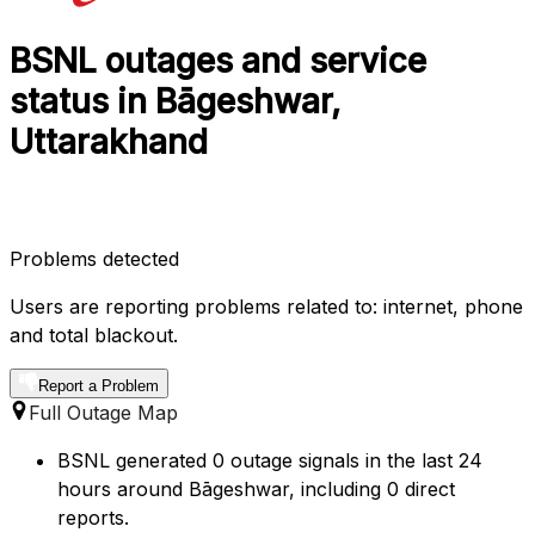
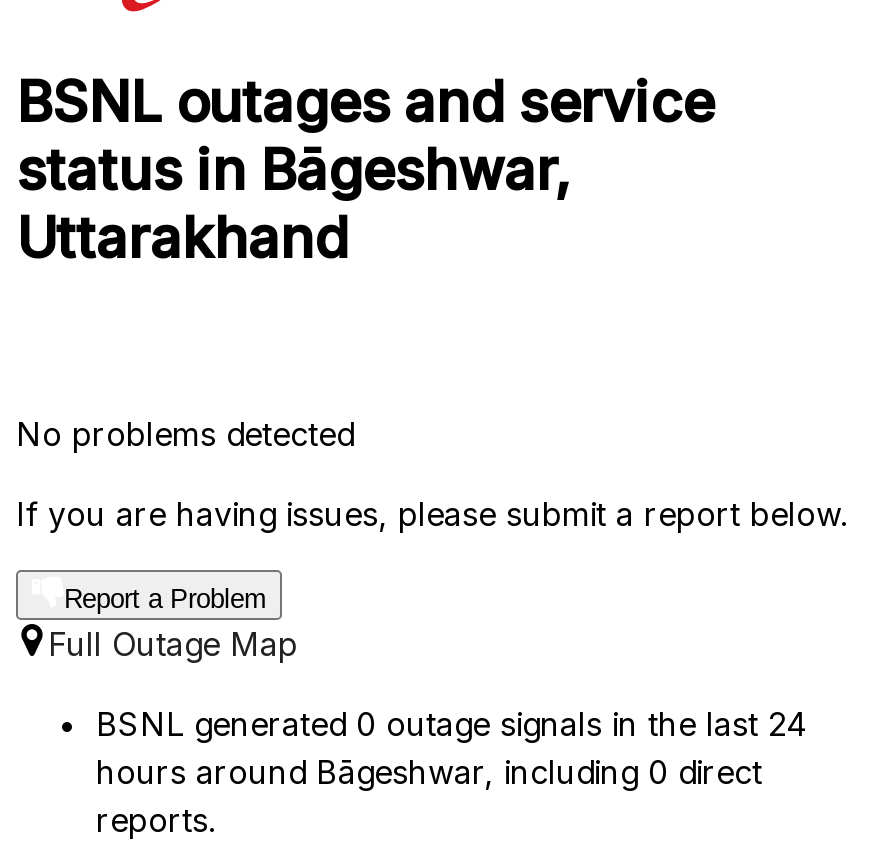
- Problems detected
+ No problems detected

- Users are reporting problems related to: internet, phone
- and total blackout.
+ If you are having issues, please submit a report below.
